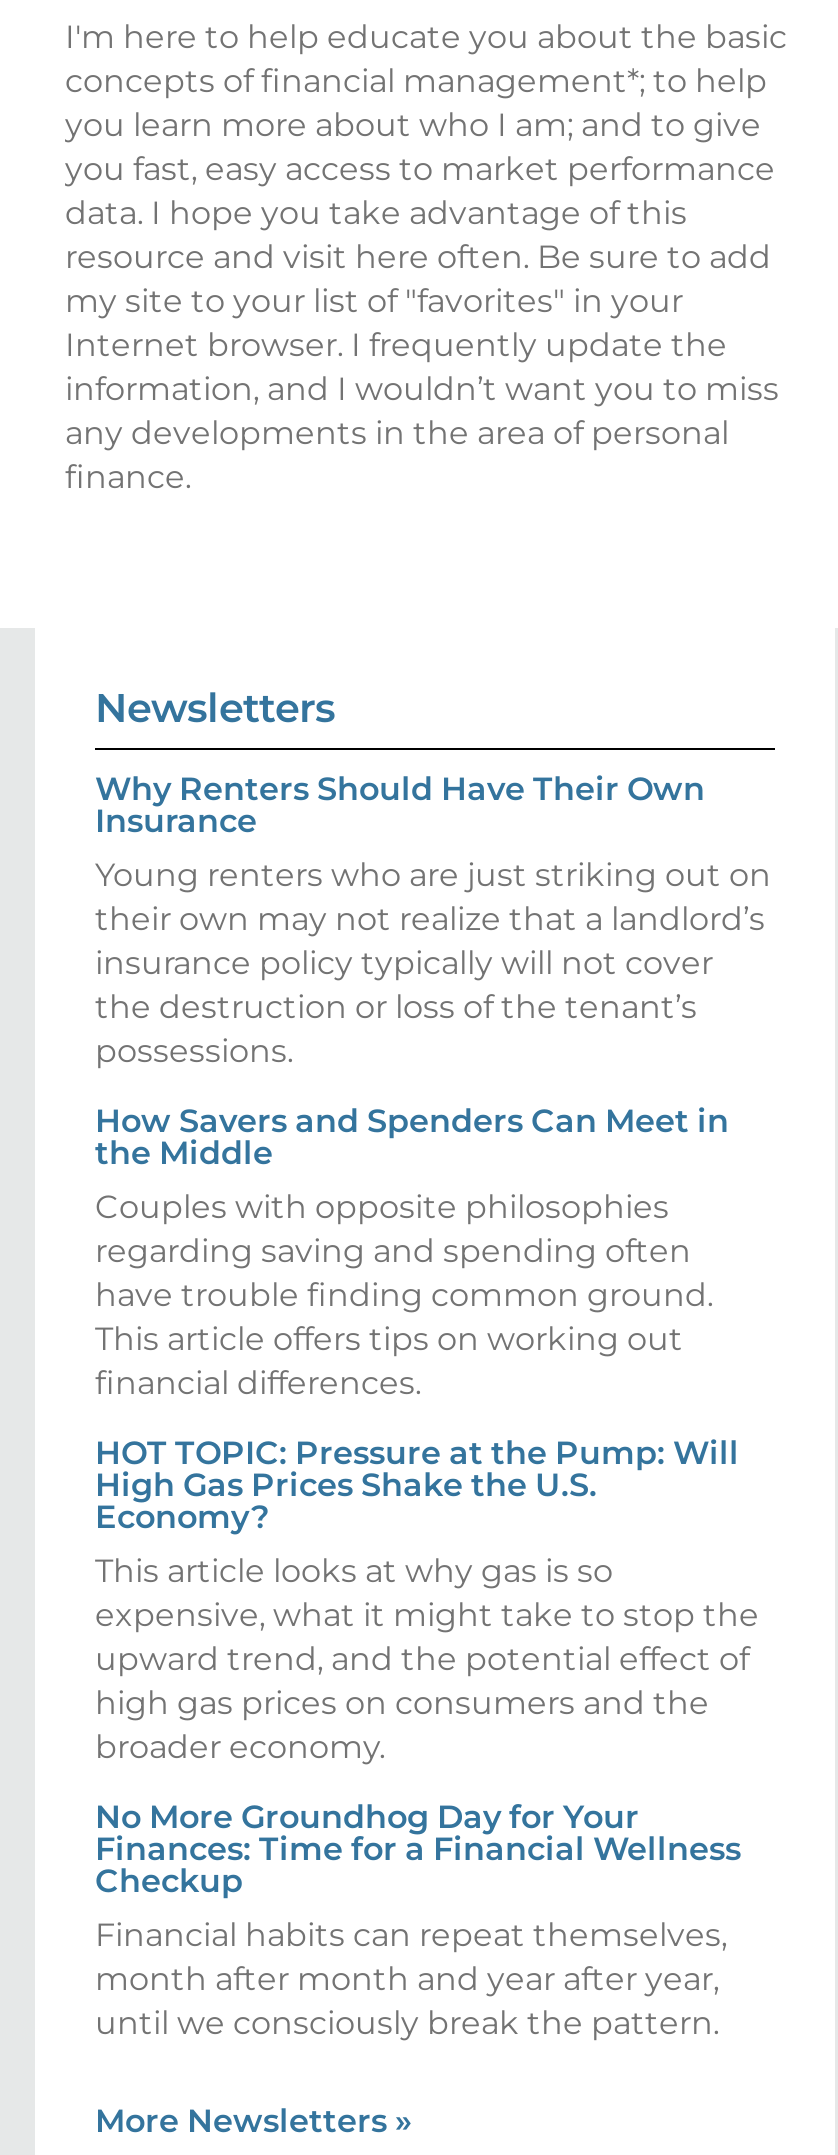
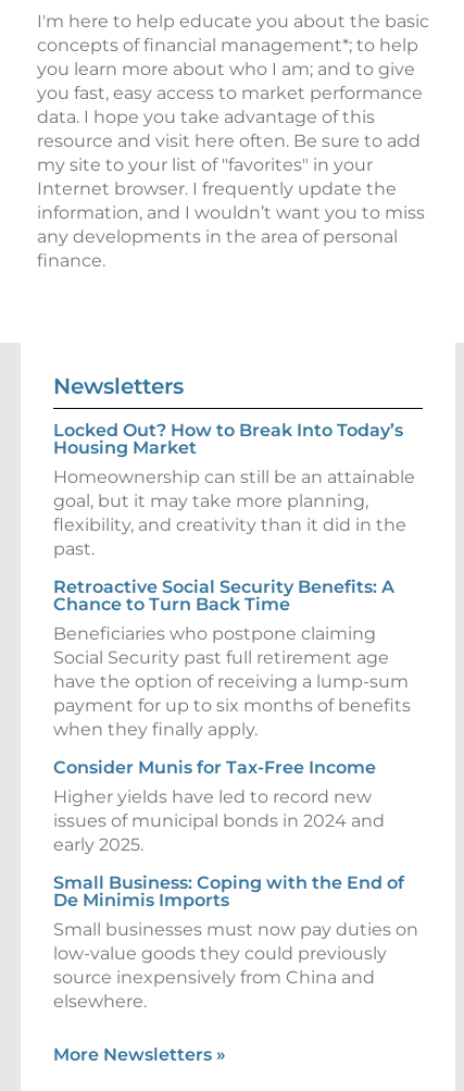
- Why Renters Should Have Their Own
- Insurance
- Young renters who are just striking out on
- their own may not realize that a landlord’s
- insurance policy typically will not cover
- the destruction or loss of the tenant’s
- possessions.
+ Locked Out? How to Break Into Today’s
+ Housing Market
+ Homeownership can still be an attainable
+ goal, but it may take more planning,
+ flexibility, and creativity than it did in the
+ past.

- How Savers and Spenders Can Meet in
- the Middle
- Couples with opposite philosophies
- regarding saving and spending often
- have trouble finding common ground.
- This article offers tips on working out
- financial differences.
+ Retroactive Social Security Benefits: A
+ Chance to Turn Back Time
+ Beneficiaries who postpone claiming
+ Social Security past full retirement age
+ have the option of receiving a lump-sum
+ payment for up to six months of benefits
+ when they finally apply.

- HOT TOPIC: Pressure at the Pump: Will
- High Gas Prices Shake the U.S.
- Economy?
- This article looks at why gas is so
- expensive, what it might take to stop the
- upward trend, and the potential effect of
- high gas prices on consumers and the
- broader economy.
+ Consider Munis for Tax-Free Income
+ Higher yields have led to record new
+ issues of municipal bonds in 2024 and
+ early 2025.

- No More Groundhog Day for Your
- Finances: Time for a Financial Wellness
- Checkup
- Financial habits can repeat themselves,
- month after month and year after year,
- until we consciously break the pattern.
+ Small Business: Coping with the End of
+ De Minimis Imports
+ Small businesses must now pay duties on
+ low-value goods they could previously
+ source inexpensively from China and
+ elsewhere.
